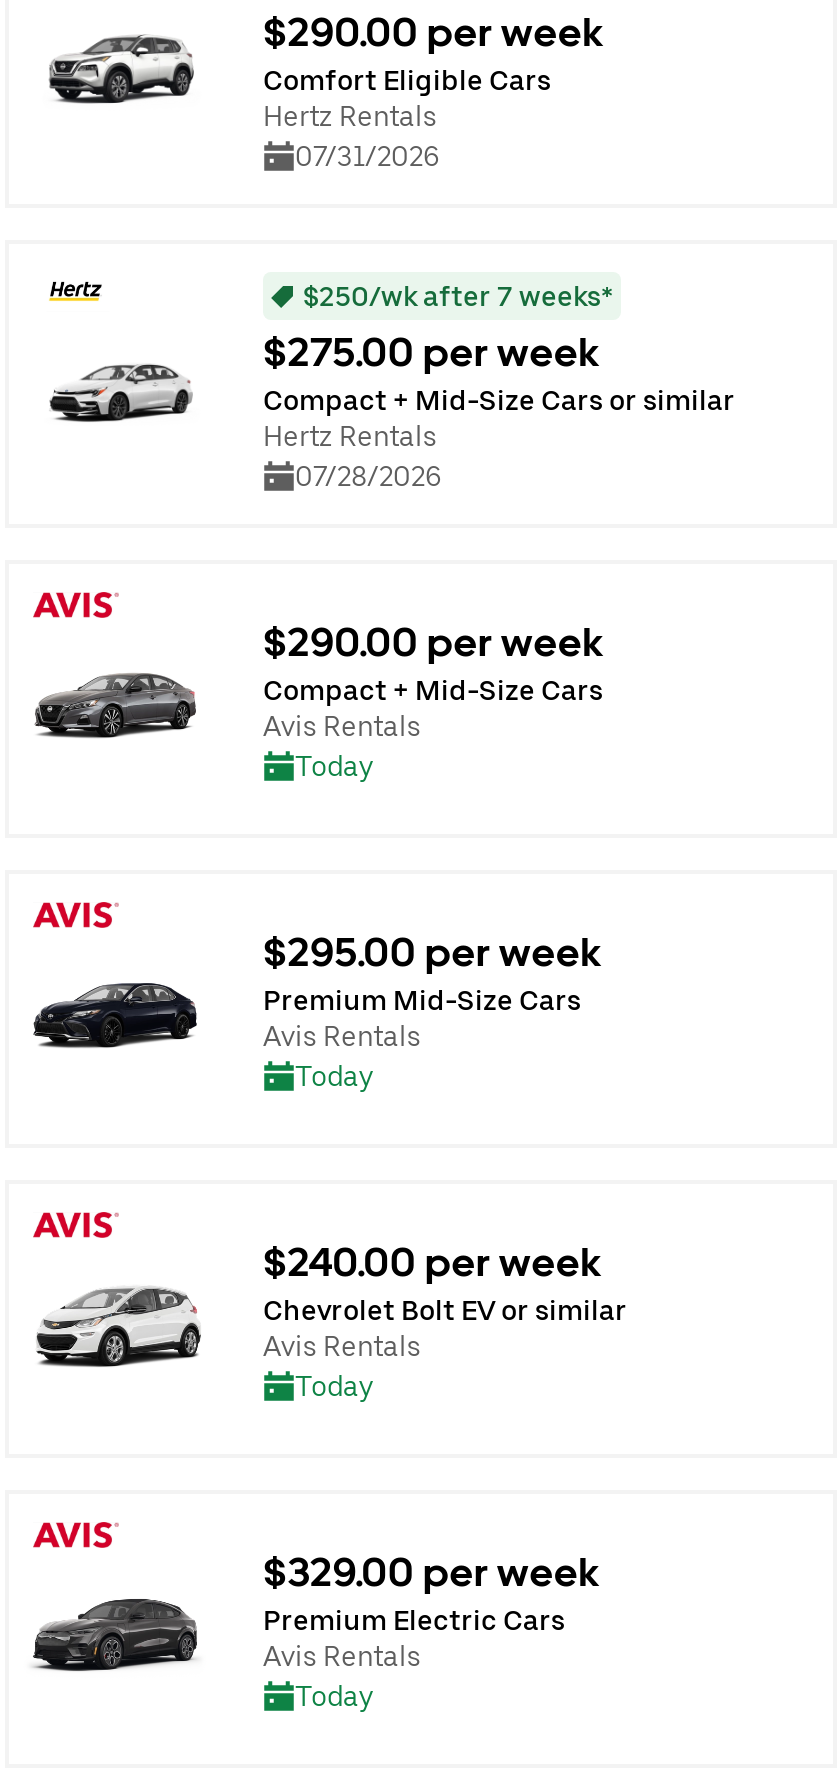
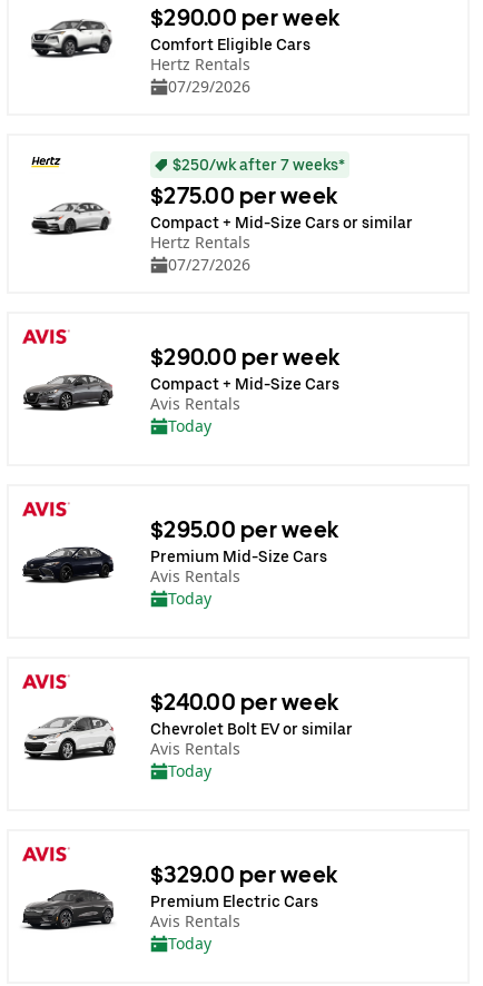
- 07/31/2026
+ 07/29/2026

- 07/28/2026
+ 07/27/2026
